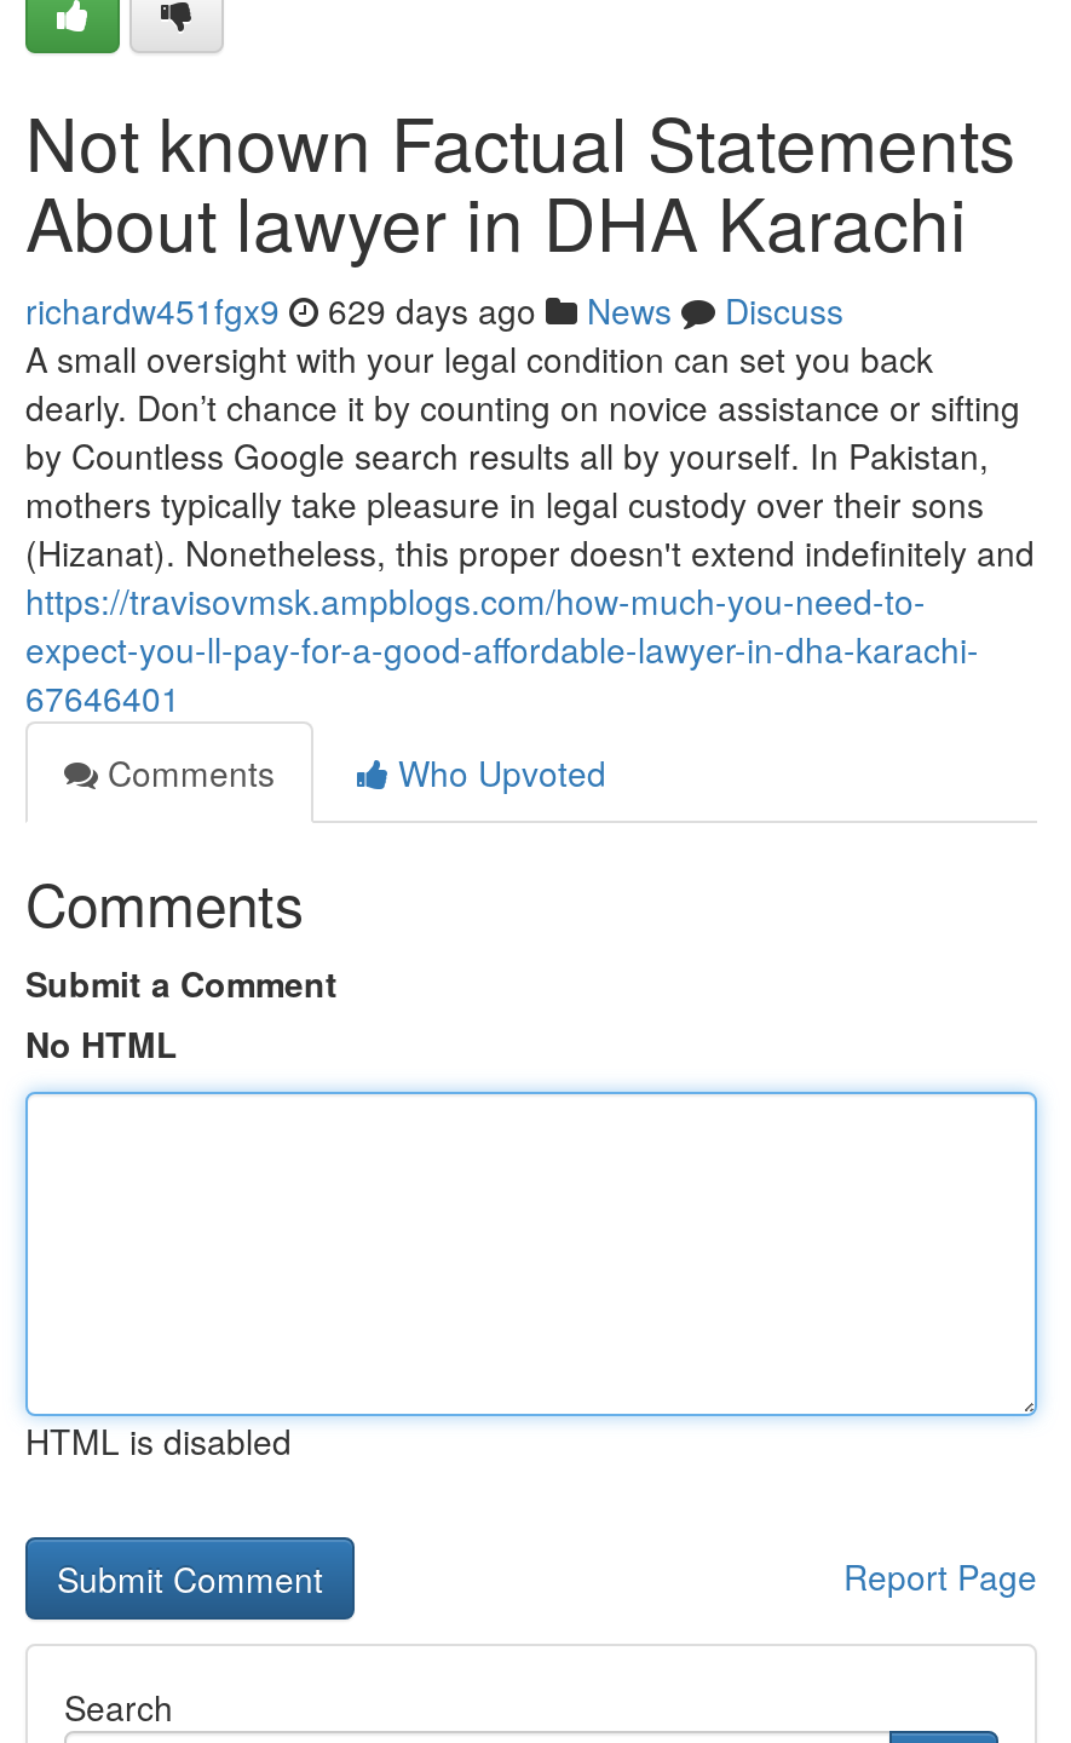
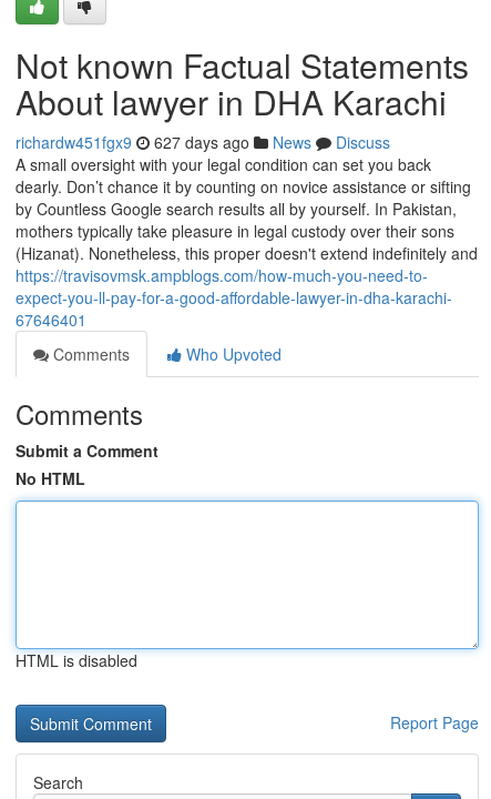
- richardw451fgx9 629 days ago News Discuss
+ richardw451fgx9 627 days ago News Discuss
